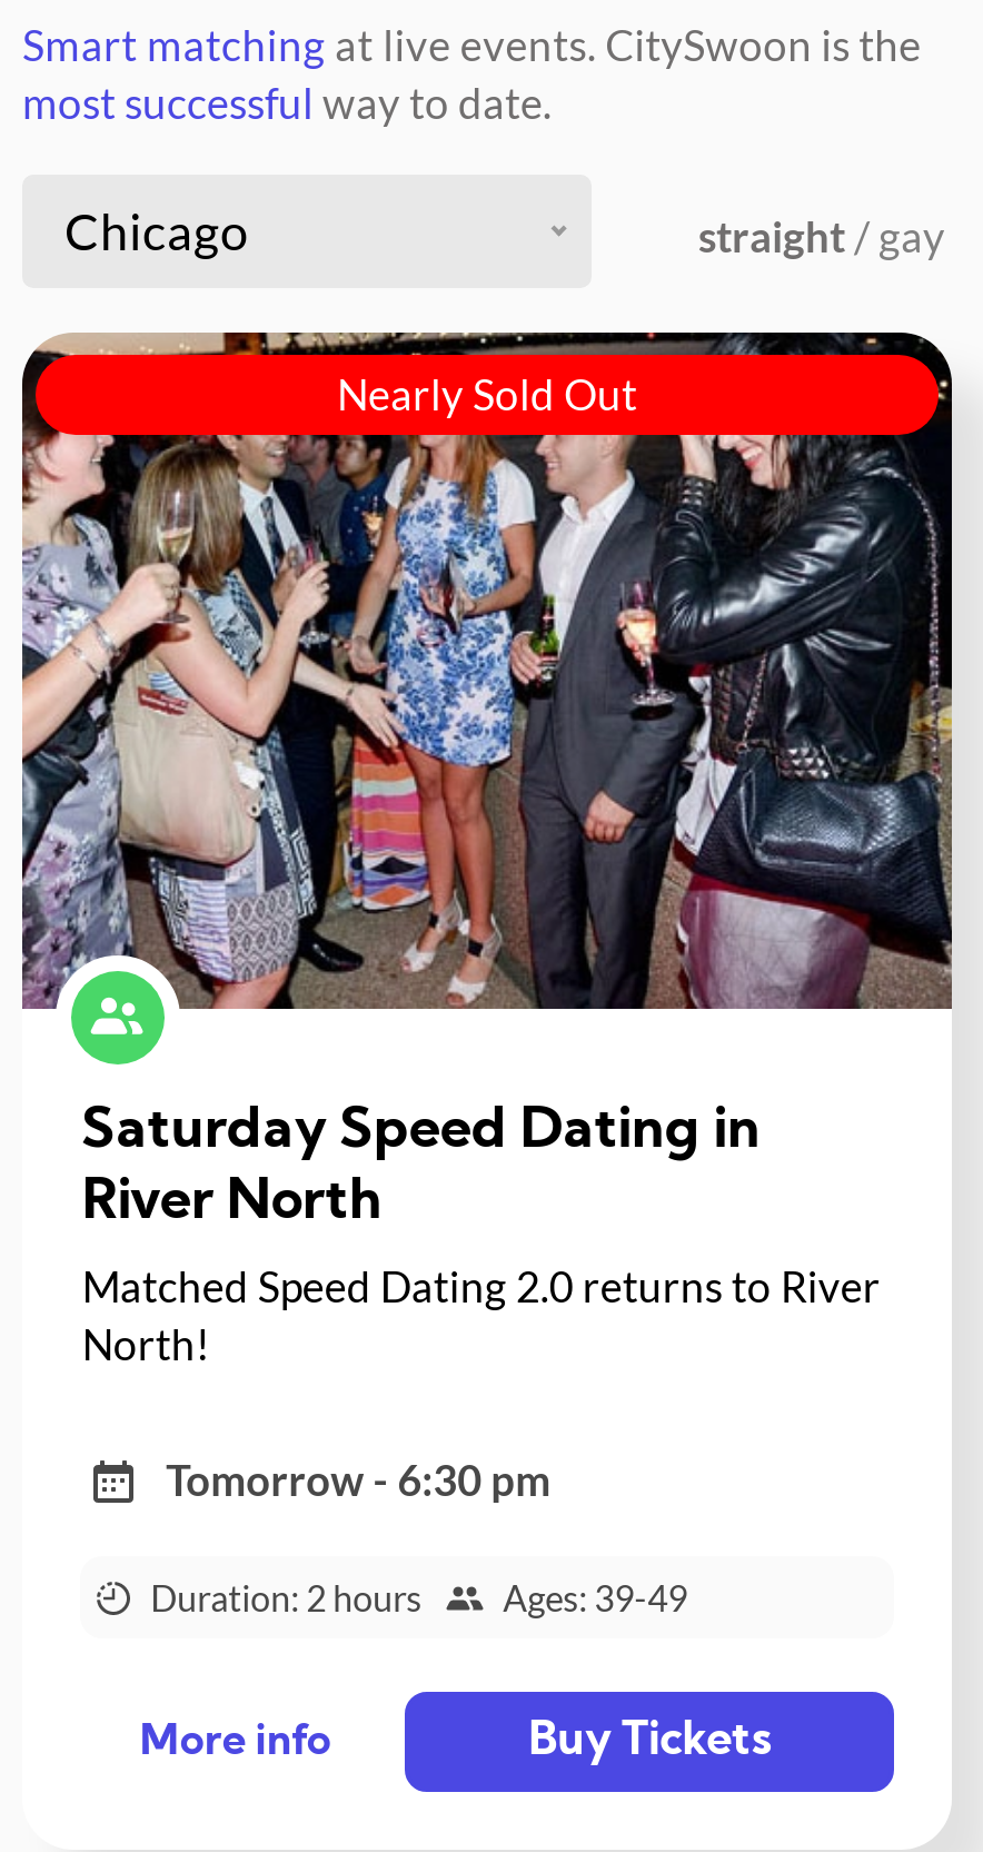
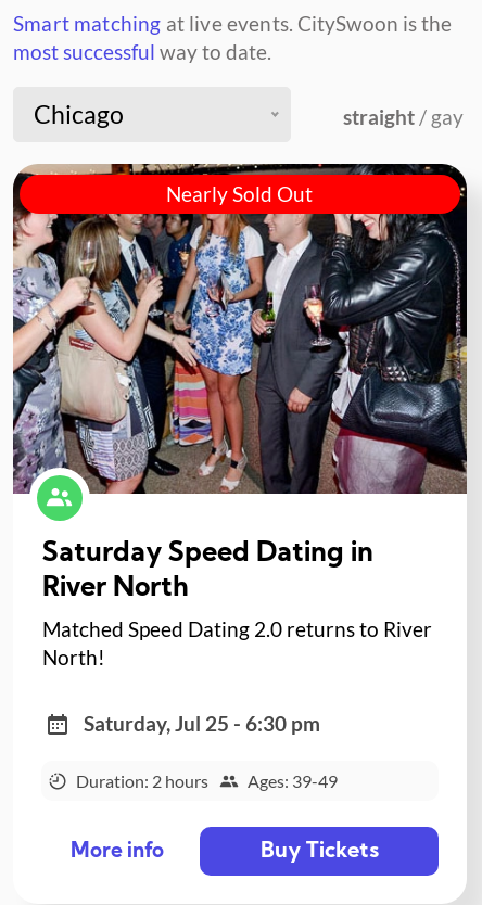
- Tomorrow - 6:30 pm
+ Saturday, Jul 25 - 6:30 pm
